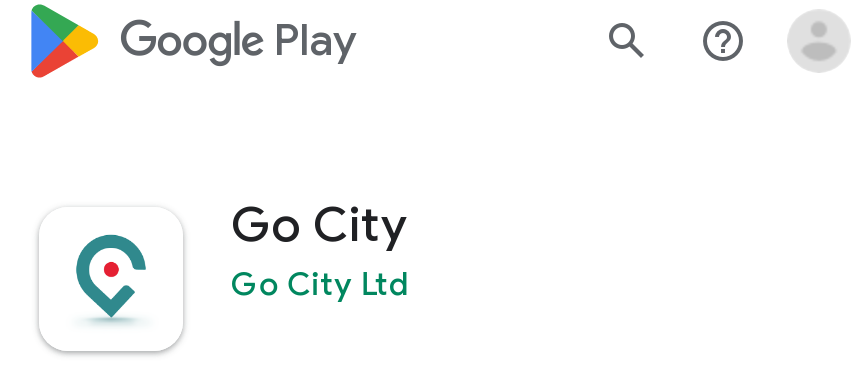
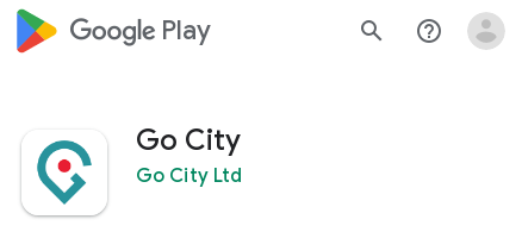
- [image]
+ [image]
